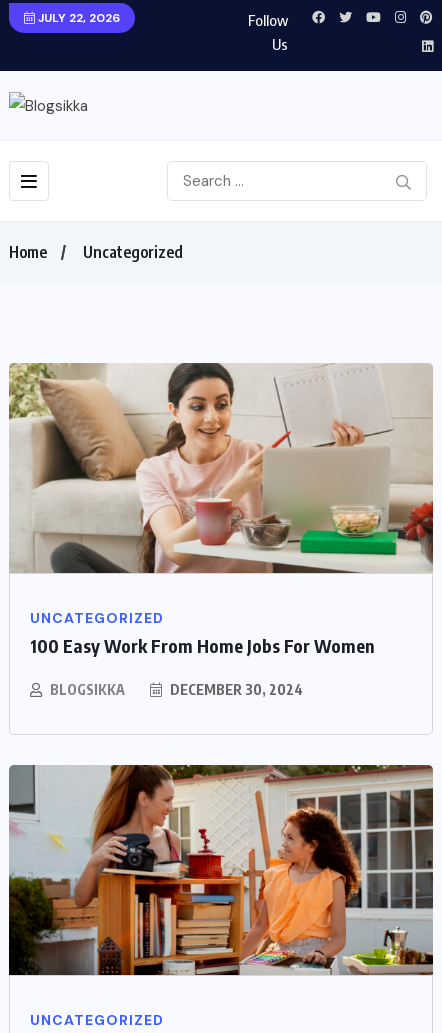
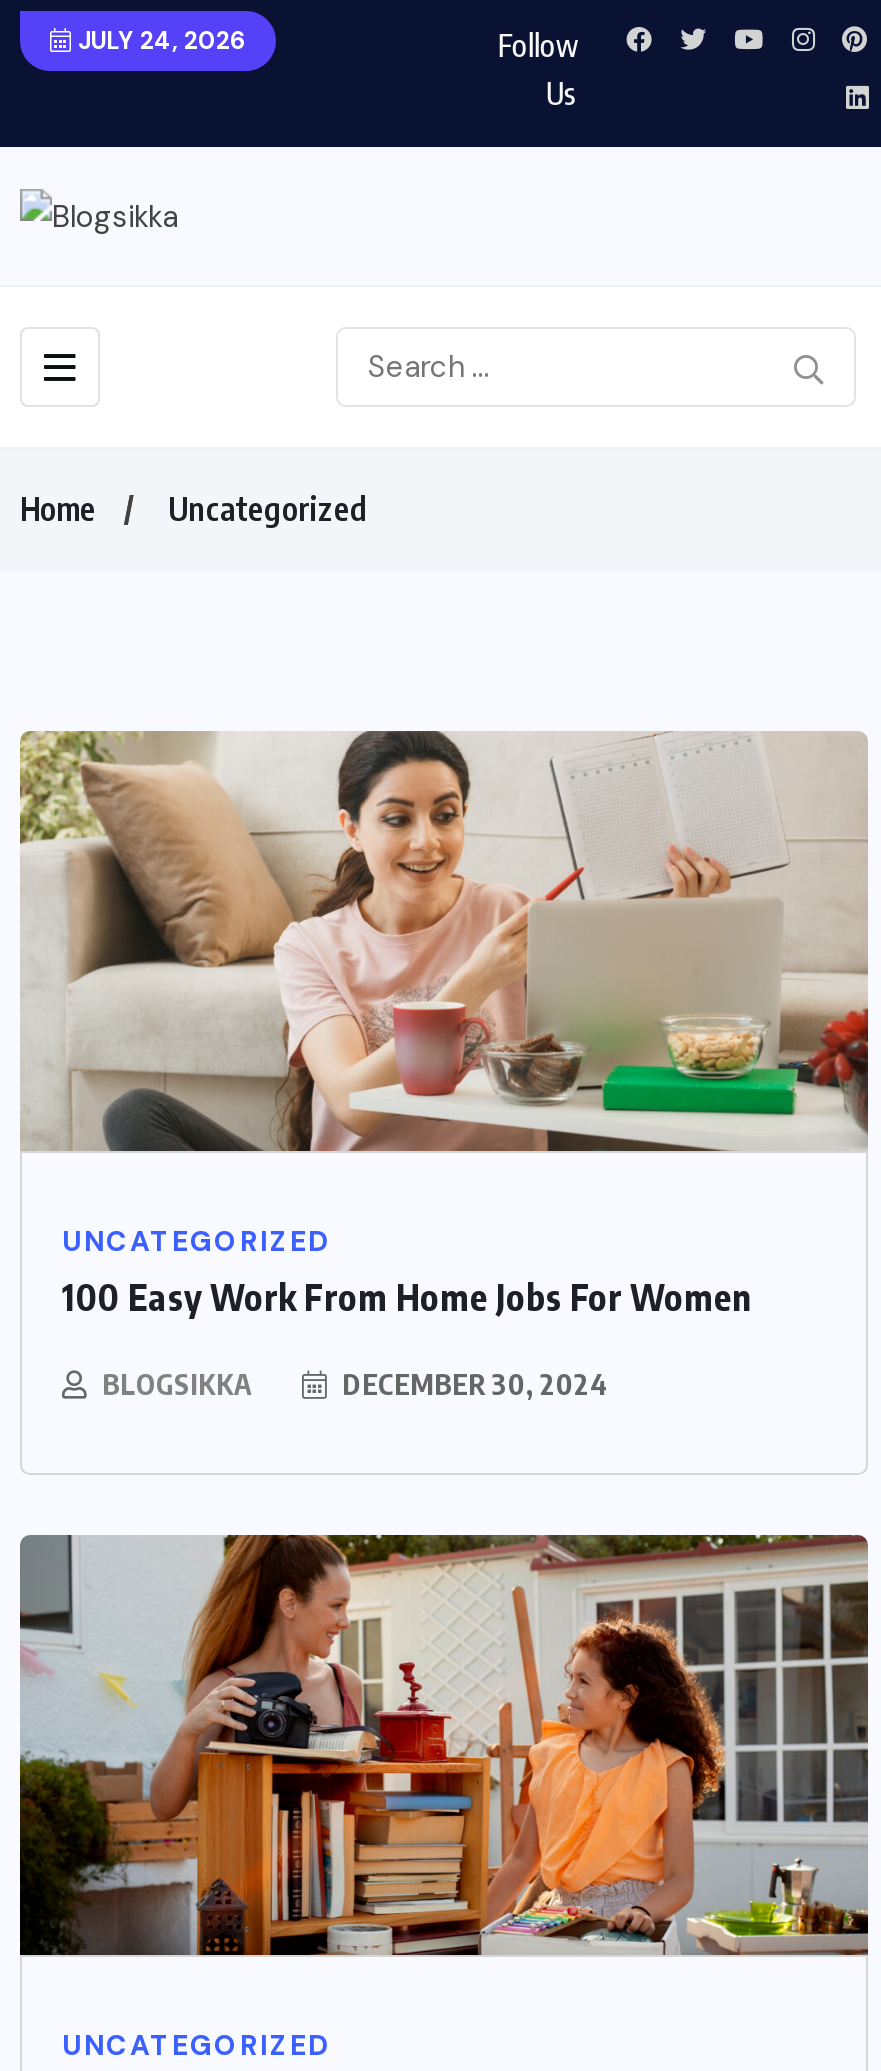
- JULY 22, 2026
+ JULY 24, 2026
